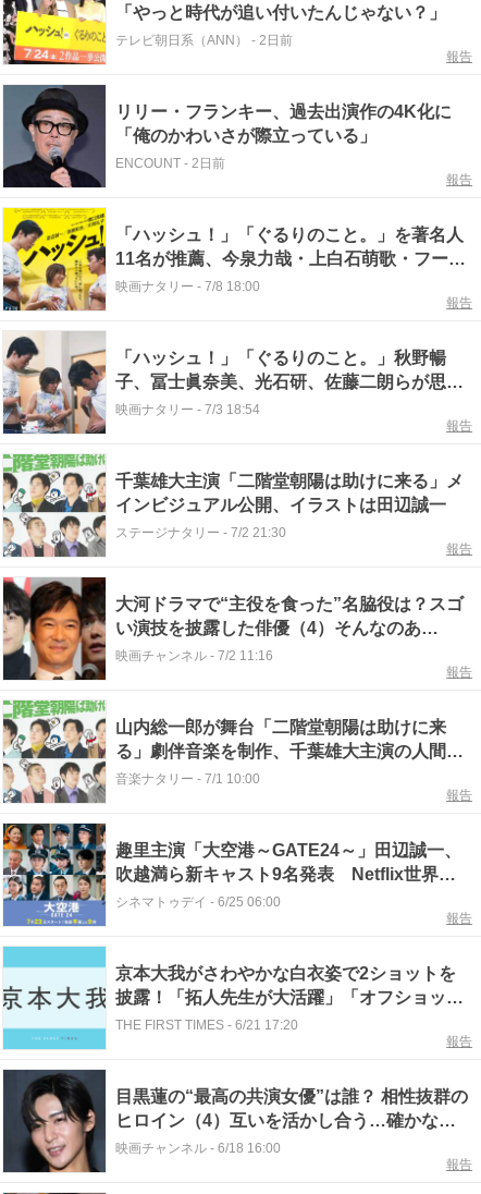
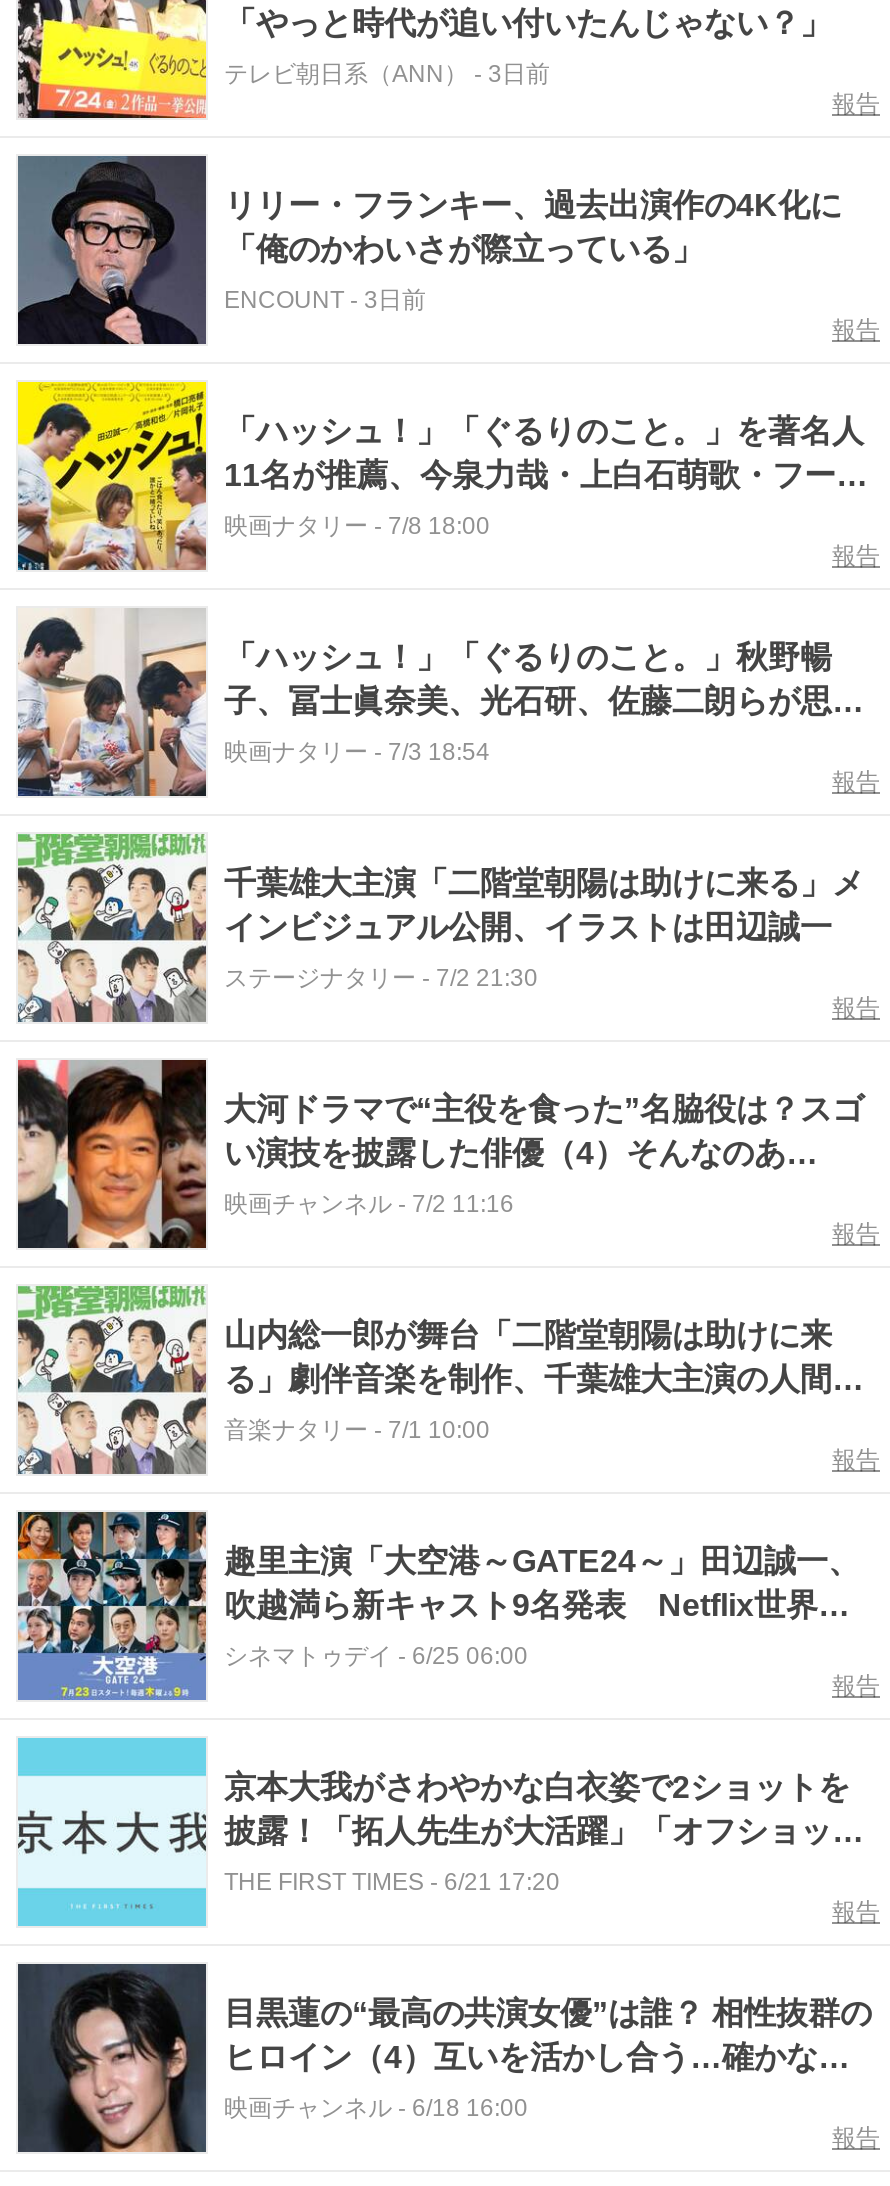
- テレビ朝日系（ANN）- 2日前
+ テレビ朝日系（ANN）- 3日前

- ENCOUNT - 2日前
+ ENCOUNT - 3日前
